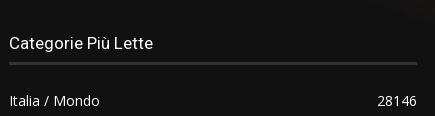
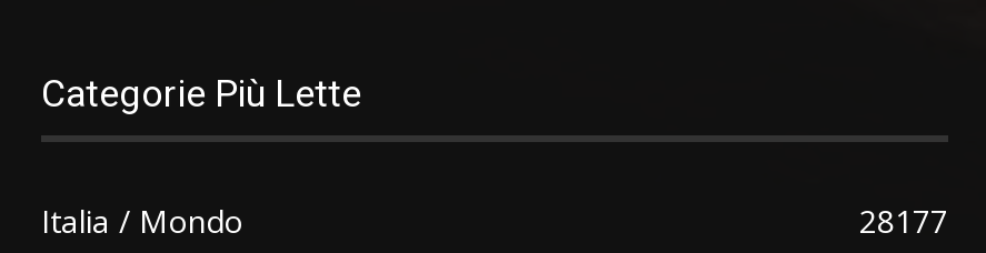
- 28146
+ 28177
